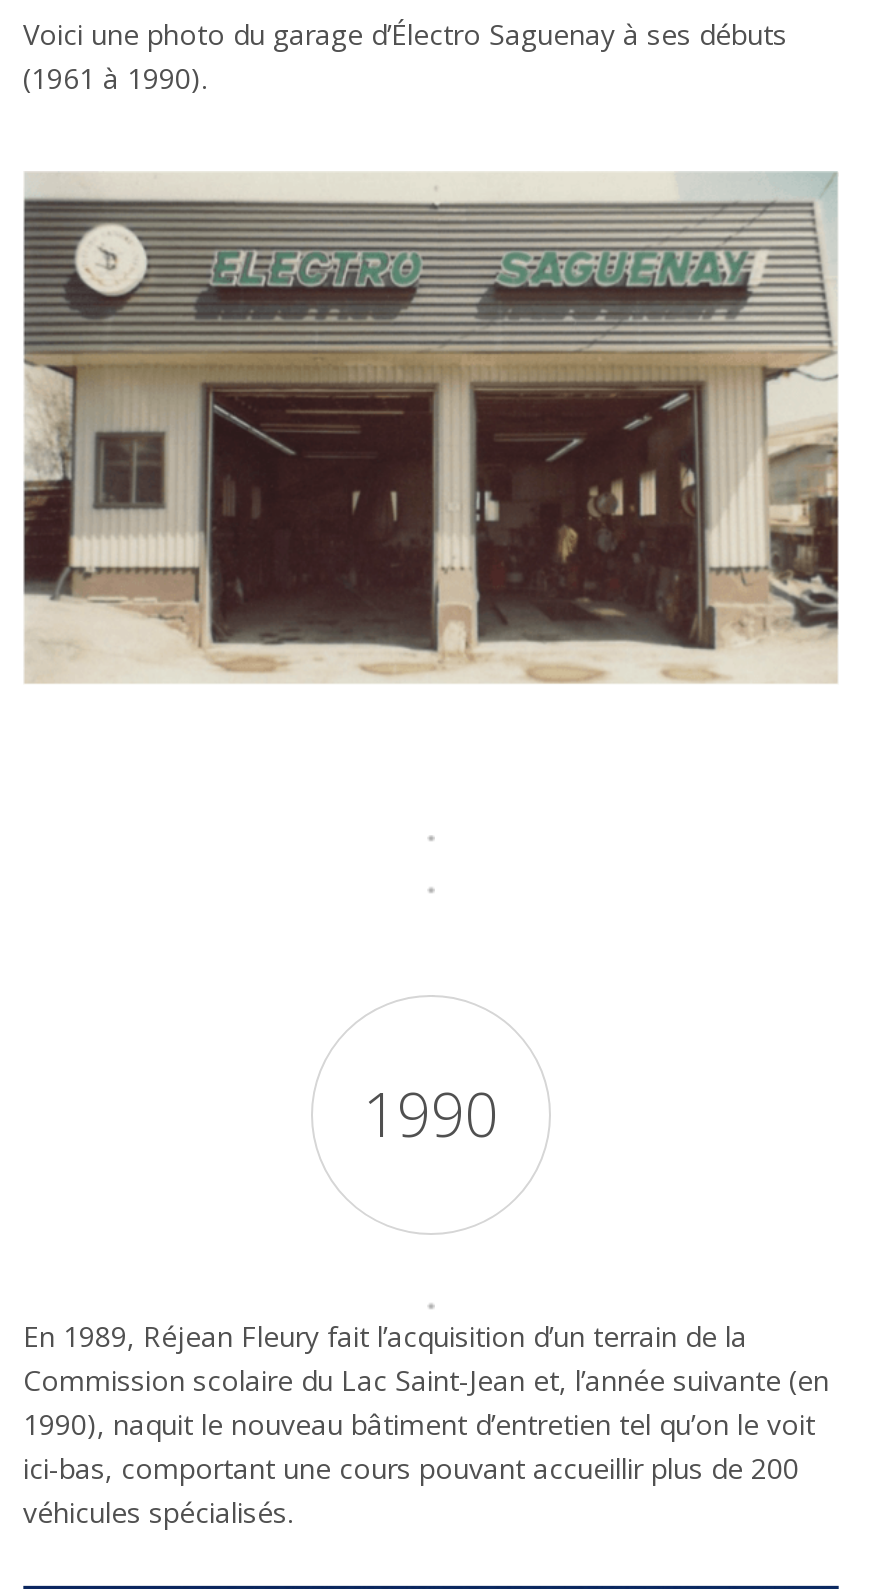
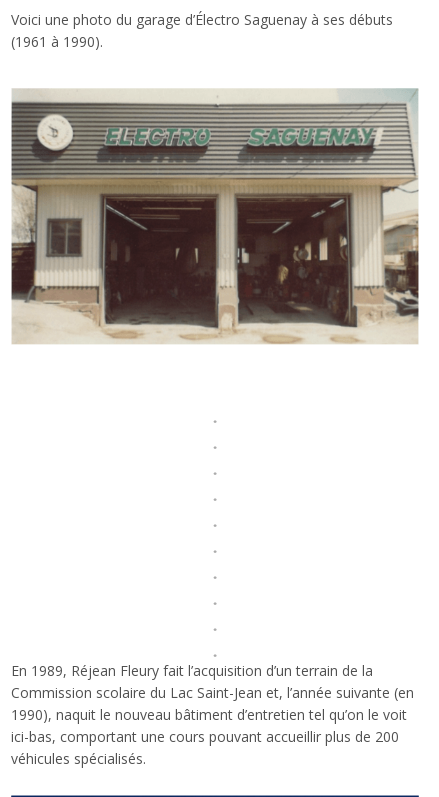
- 1990
